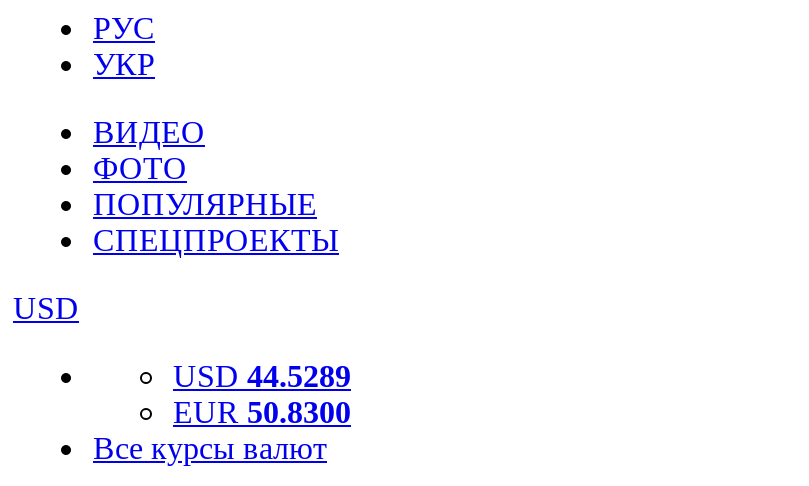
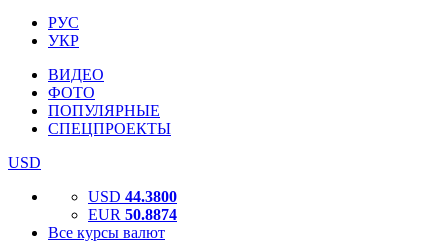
- USD 44.5289
+ USD 44.3800

- EUR 50.8300
+ EUR 50.8874
